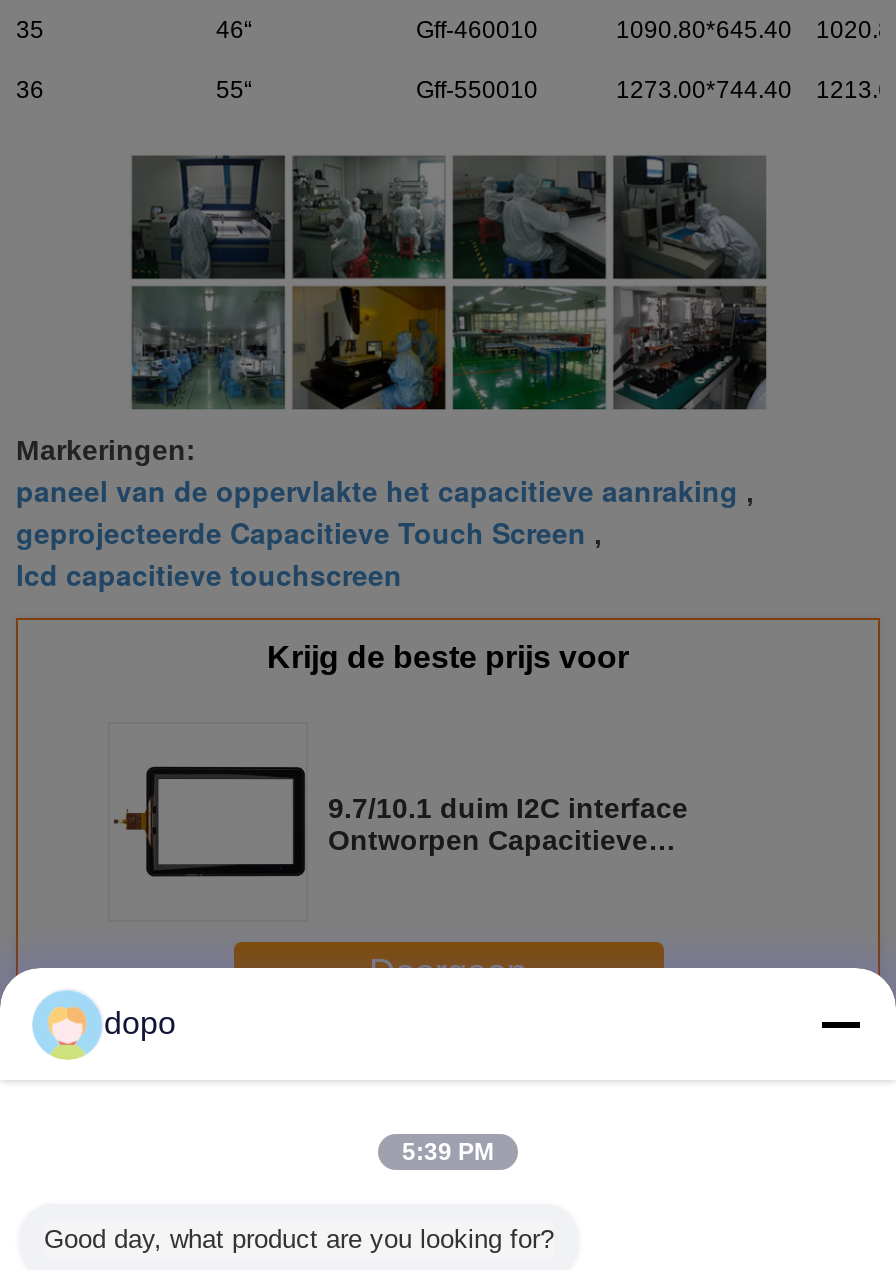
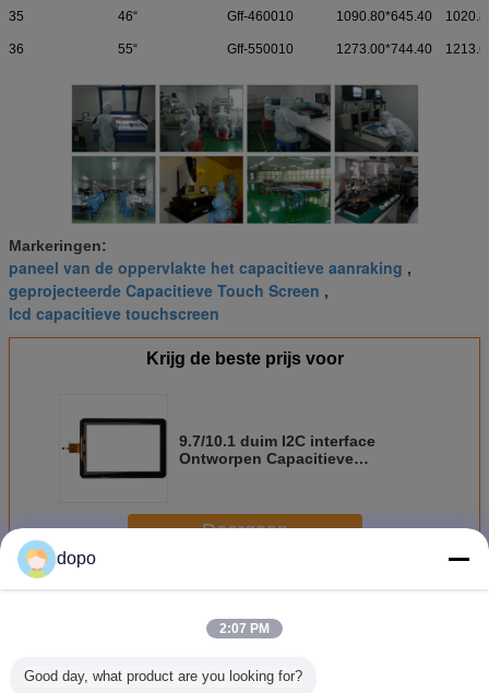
- 5:39 PM
+ 2:07 PM
